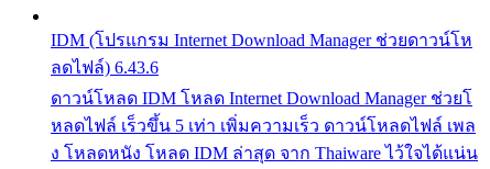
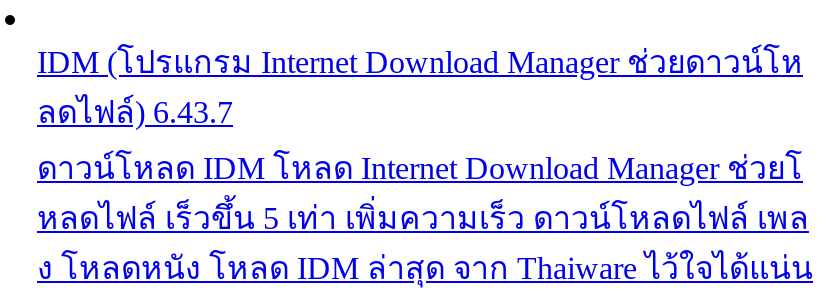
- ลดไฟล์) 6.43.6
+ ลดไฟล์) 6.43.7
